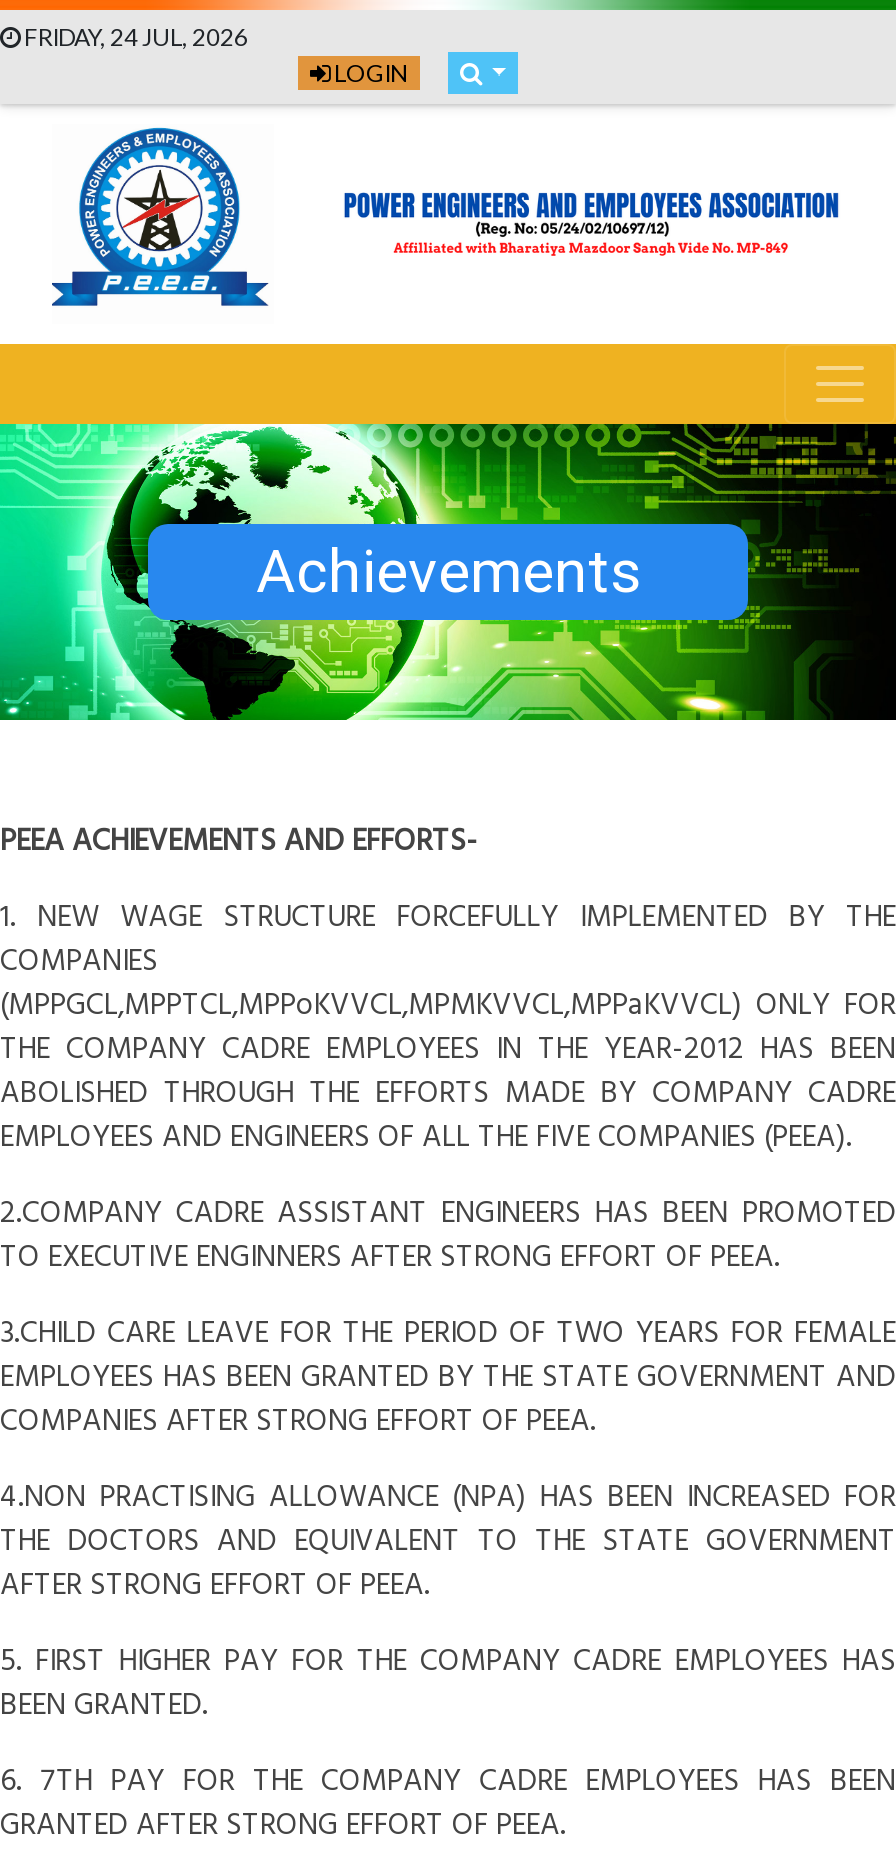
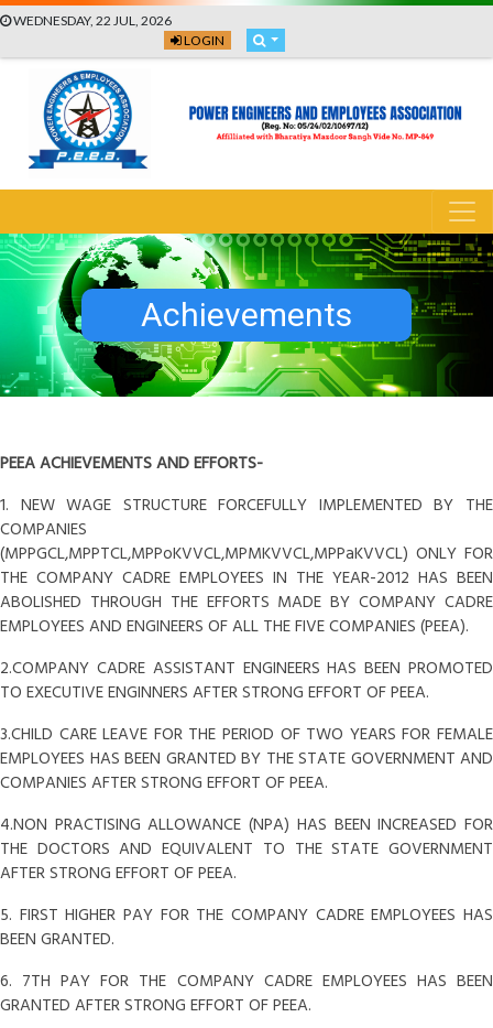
- FRIDAY, 24 JUL, 2026
+ WEDNESDAY, 22 JUL, 2026
